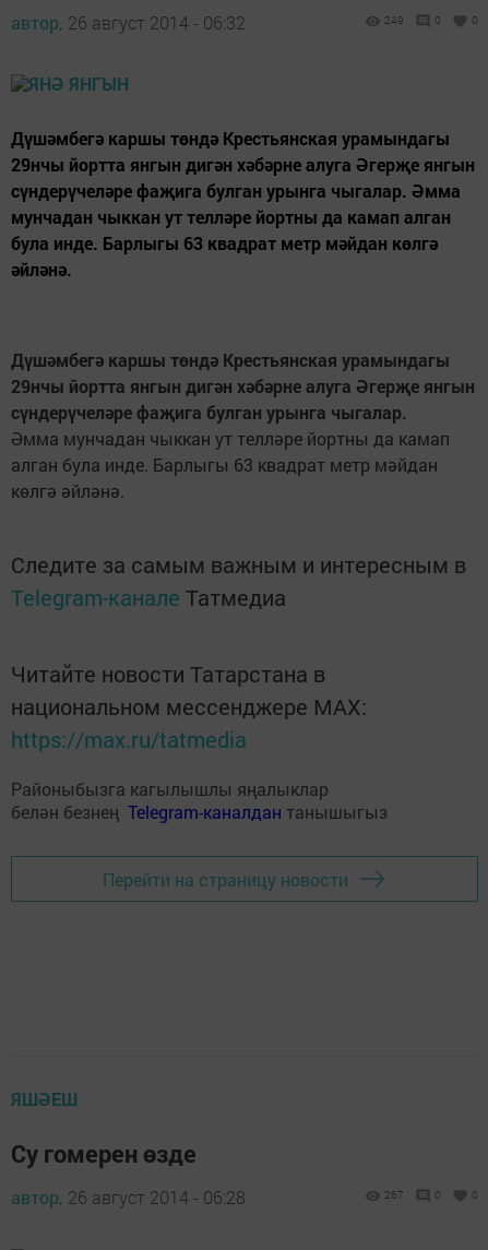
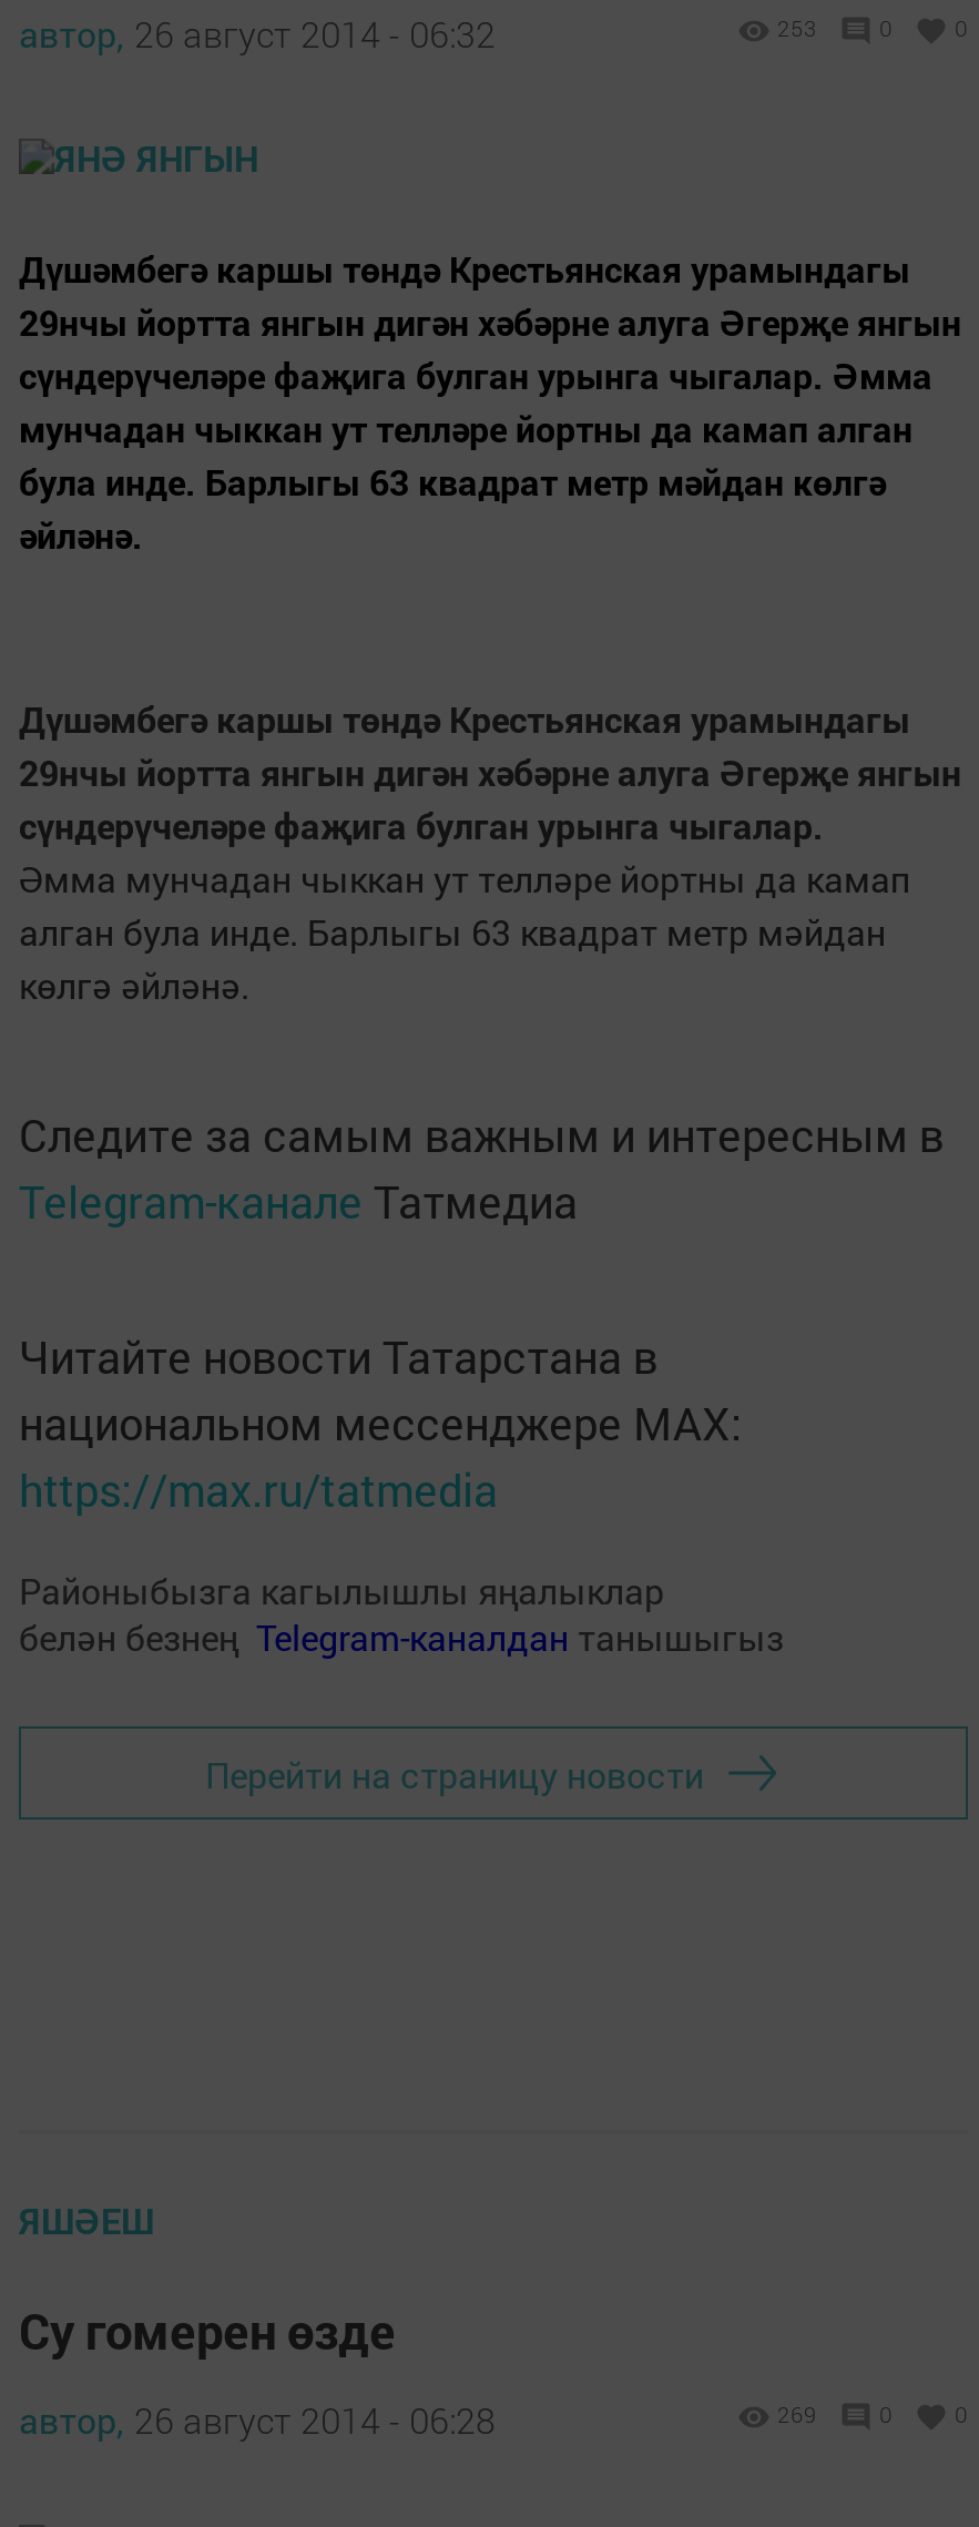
- 249
+ 253

- 267
+ 269
